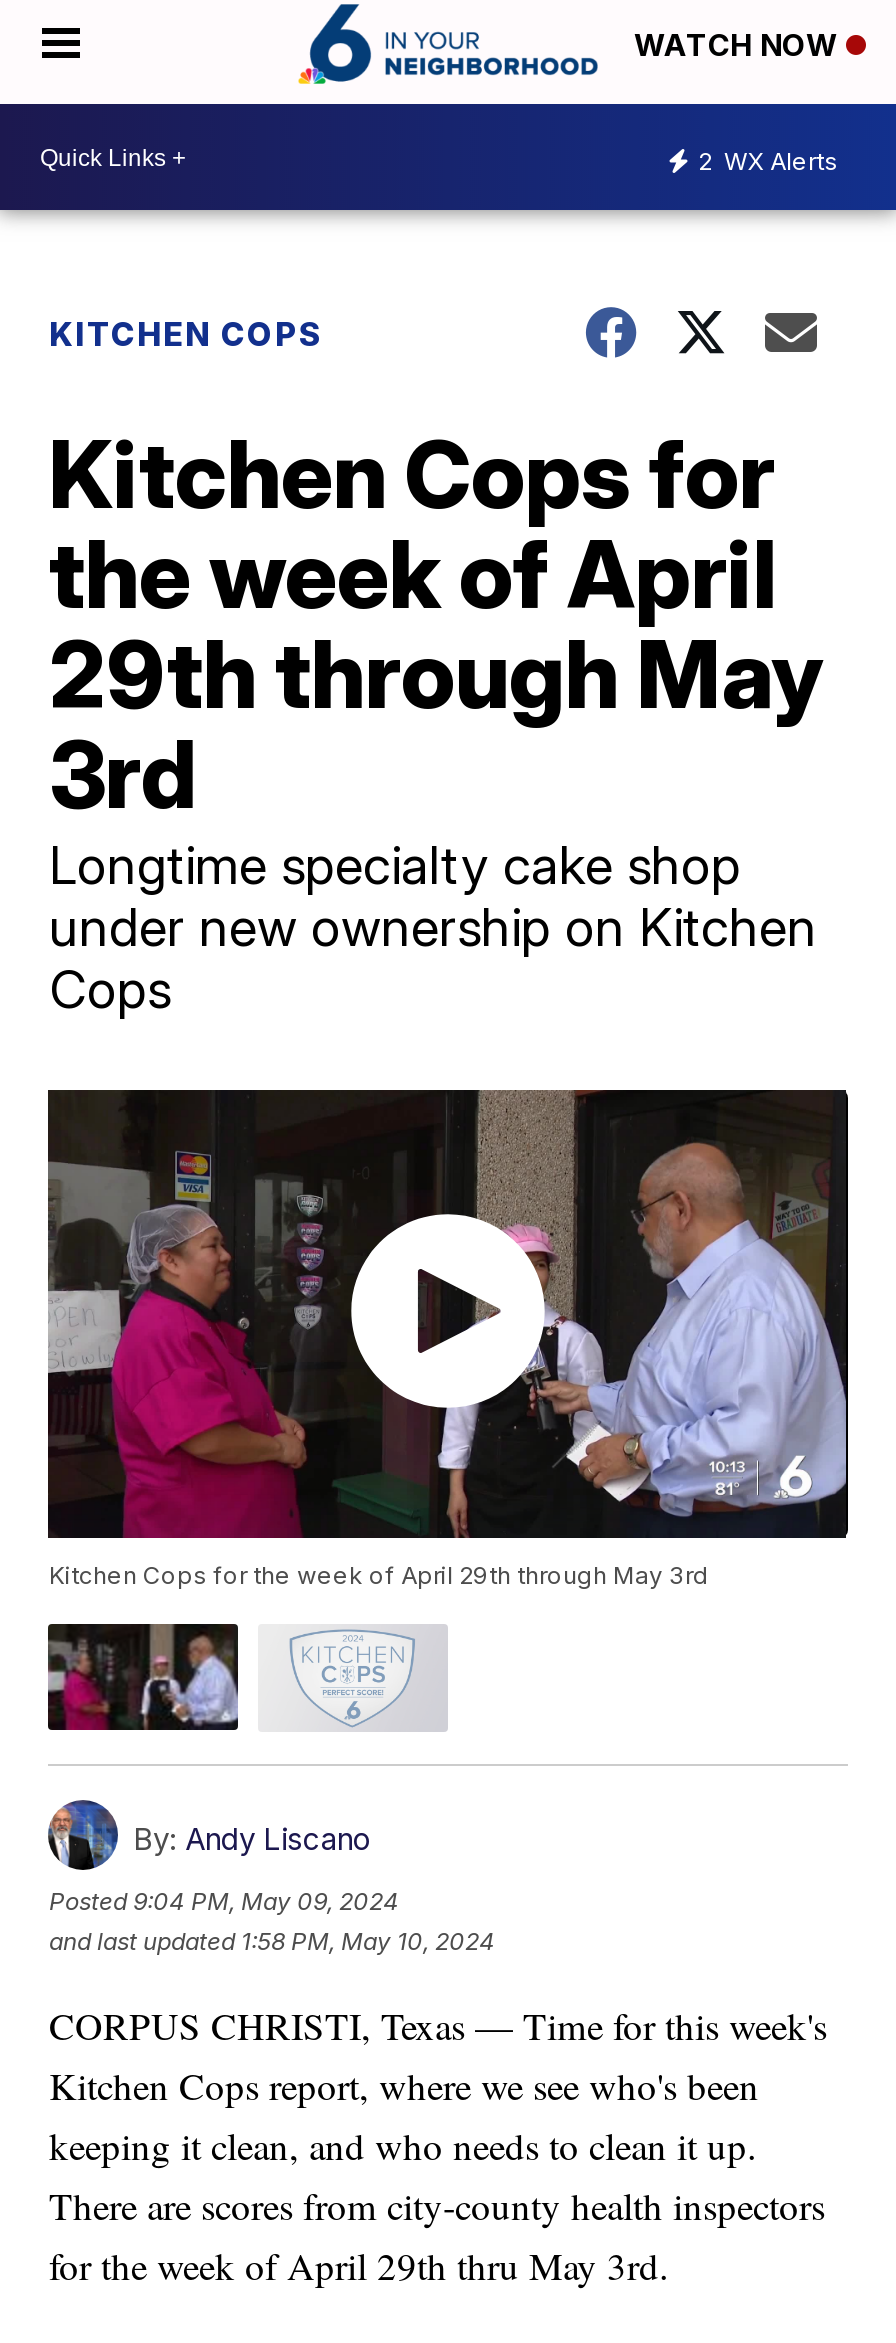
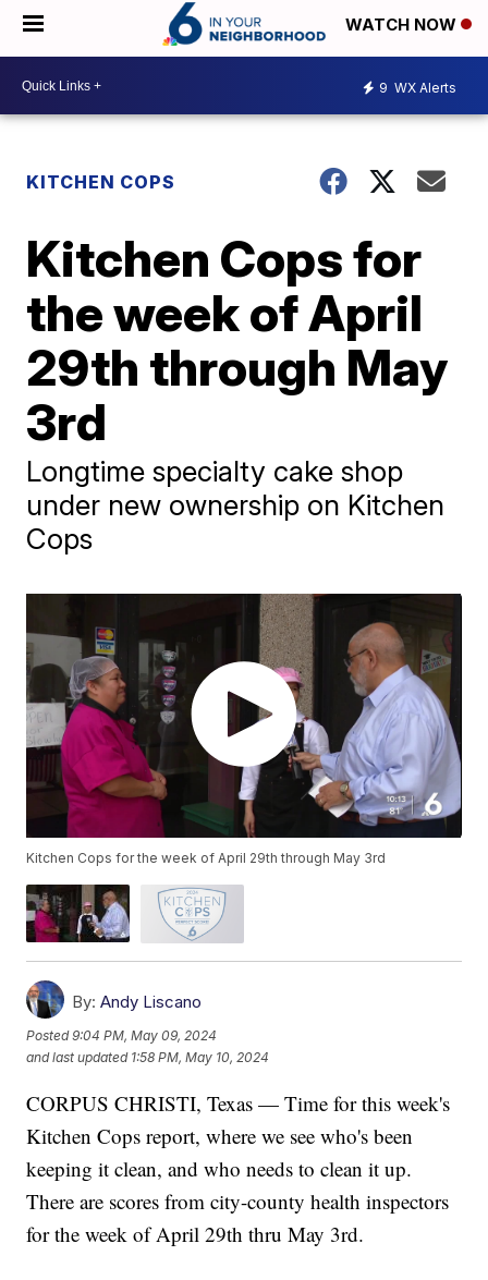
- 2 WX Alerts
+ 9 WX Alerts
